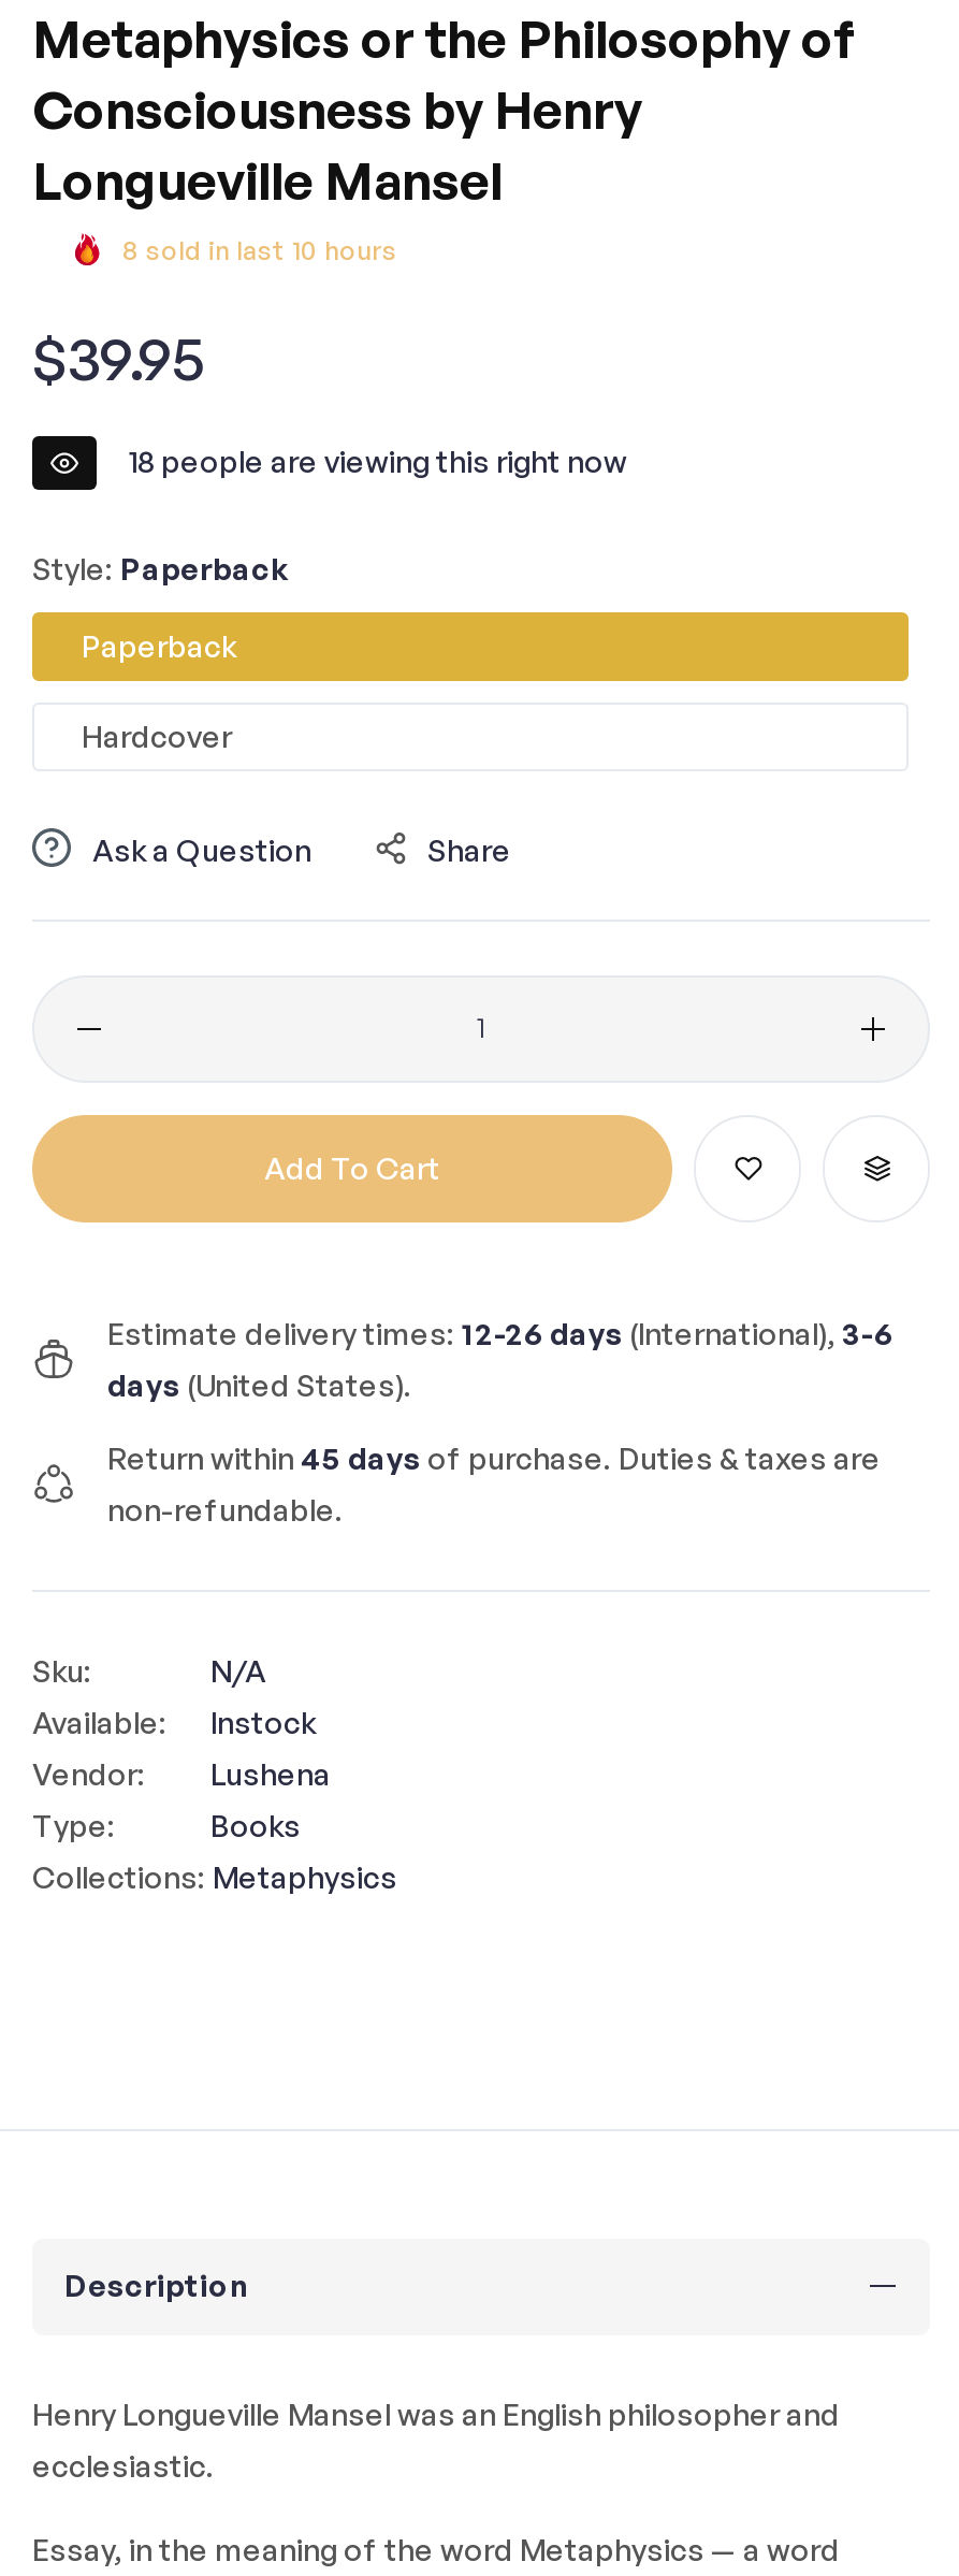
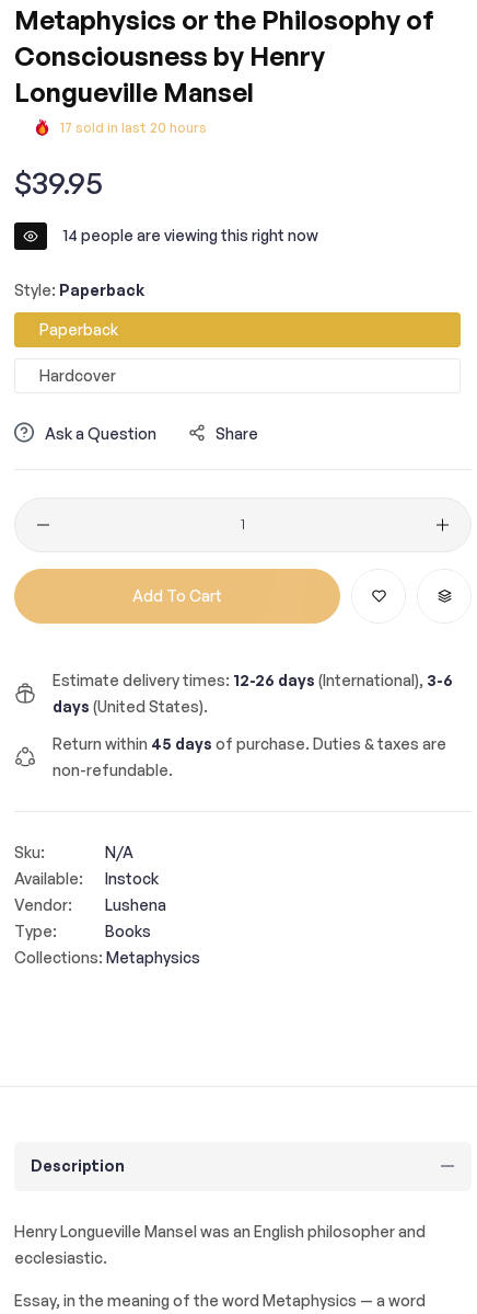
- 8 sold in last 10 hours
+ 17 sold in last 20 hours

- 18 people are viewing this right now
+ 14 people are viewing this right now
